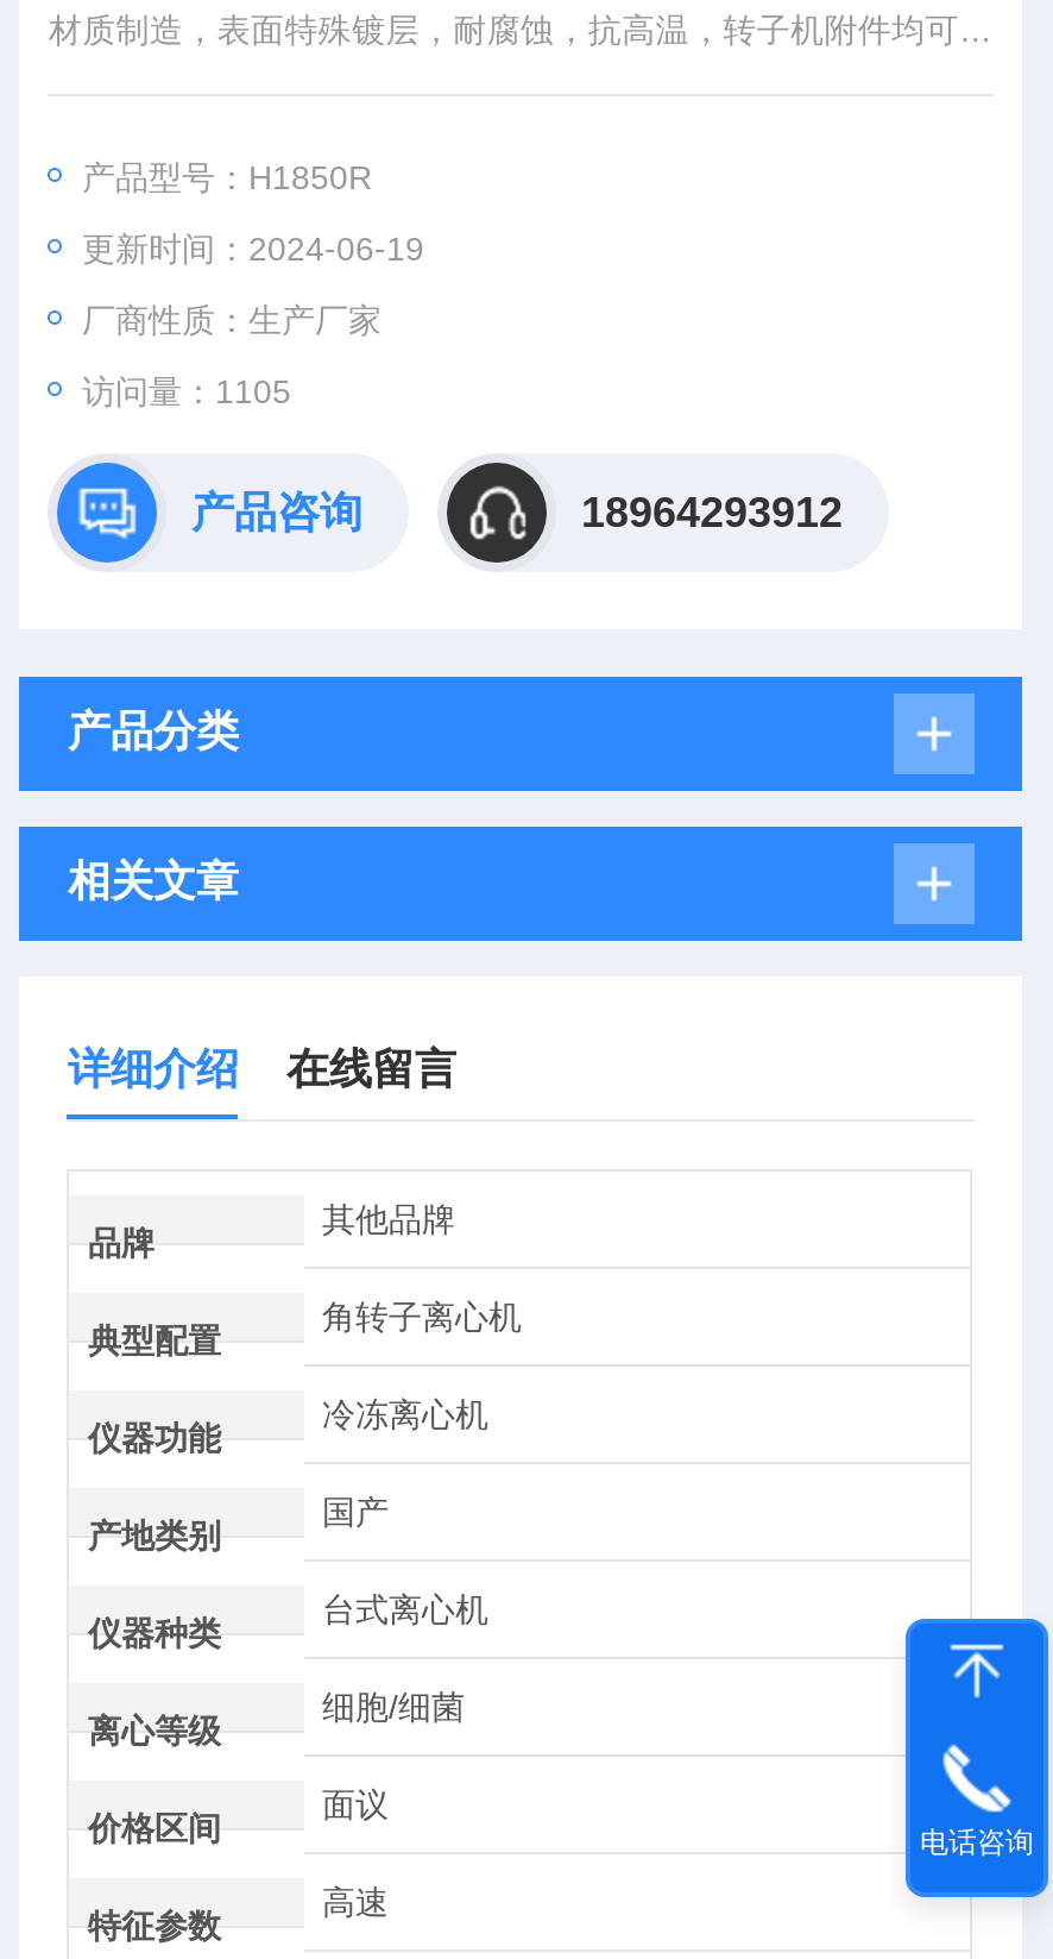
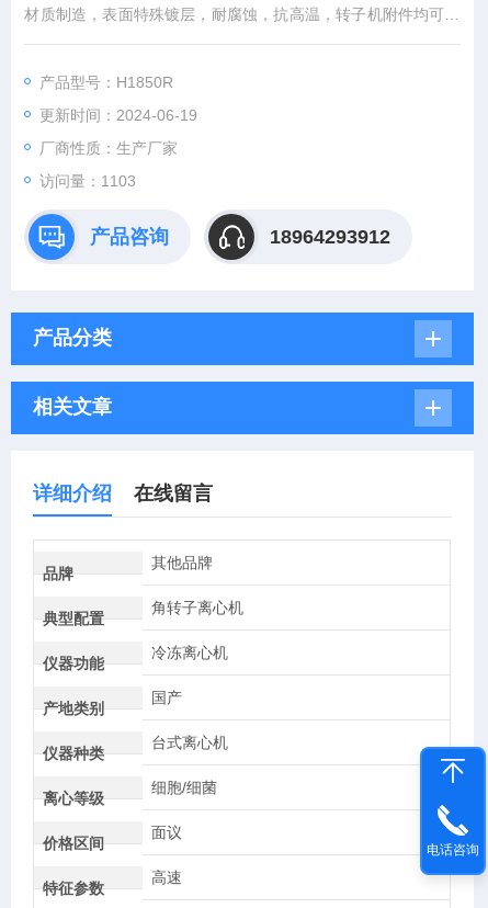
- 访问量：1105
+ 访问量：1103
